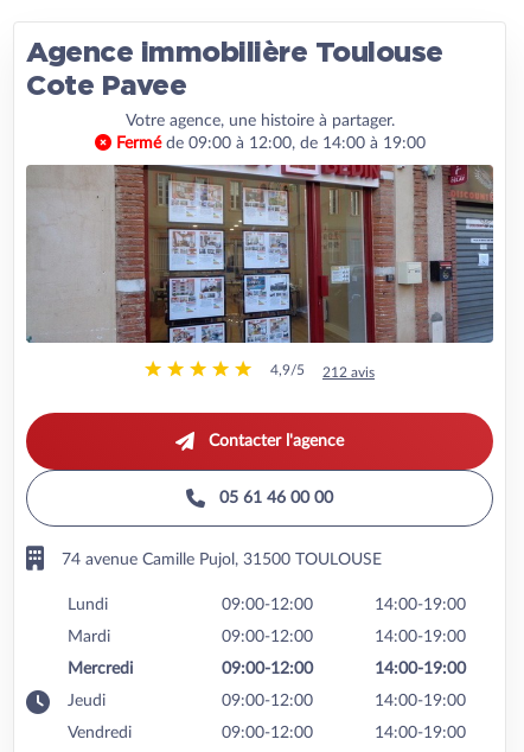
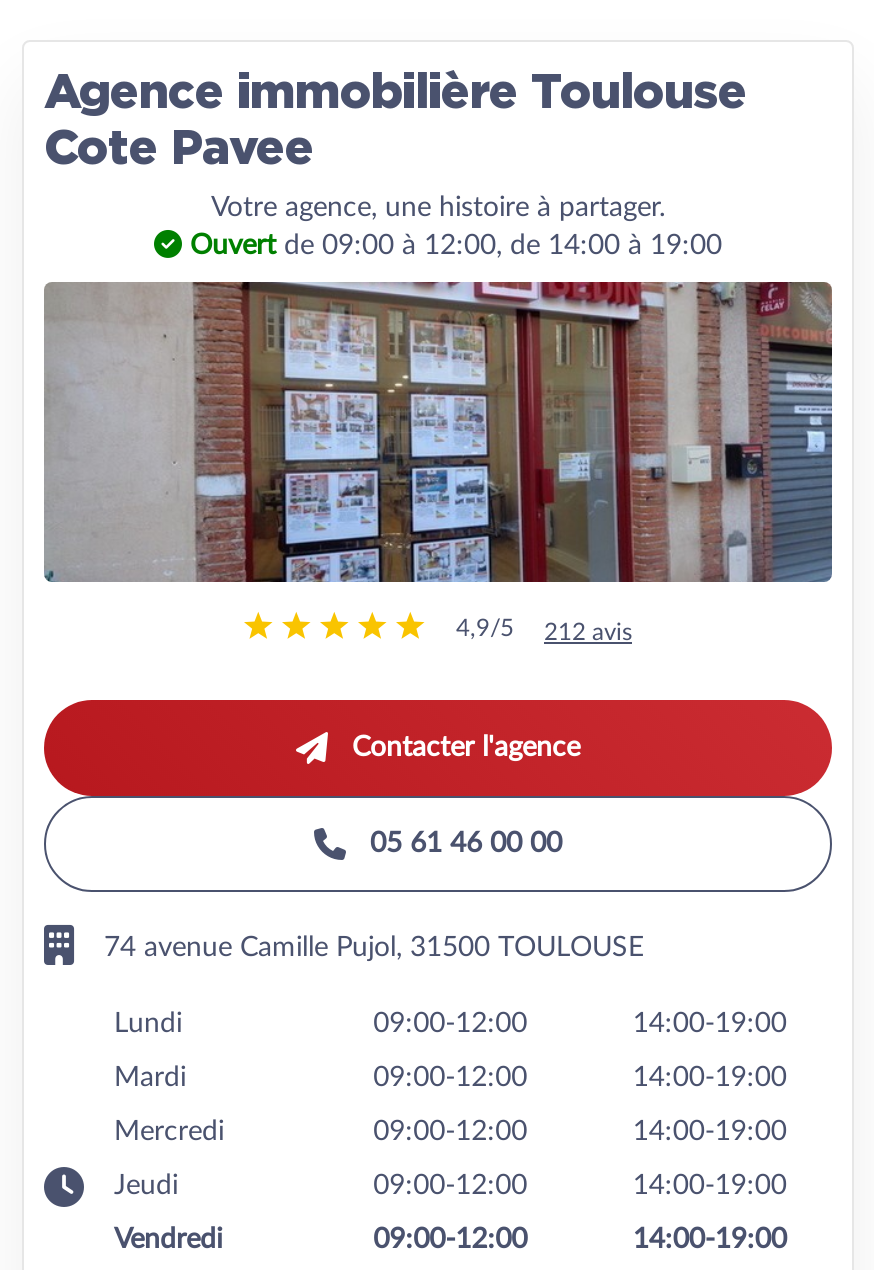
- Fermé de 09:00 à 12:00, de 14:00 à 19:00
+ Ouvert de 09:00 à 12:00, de 14:00 à 19:00
